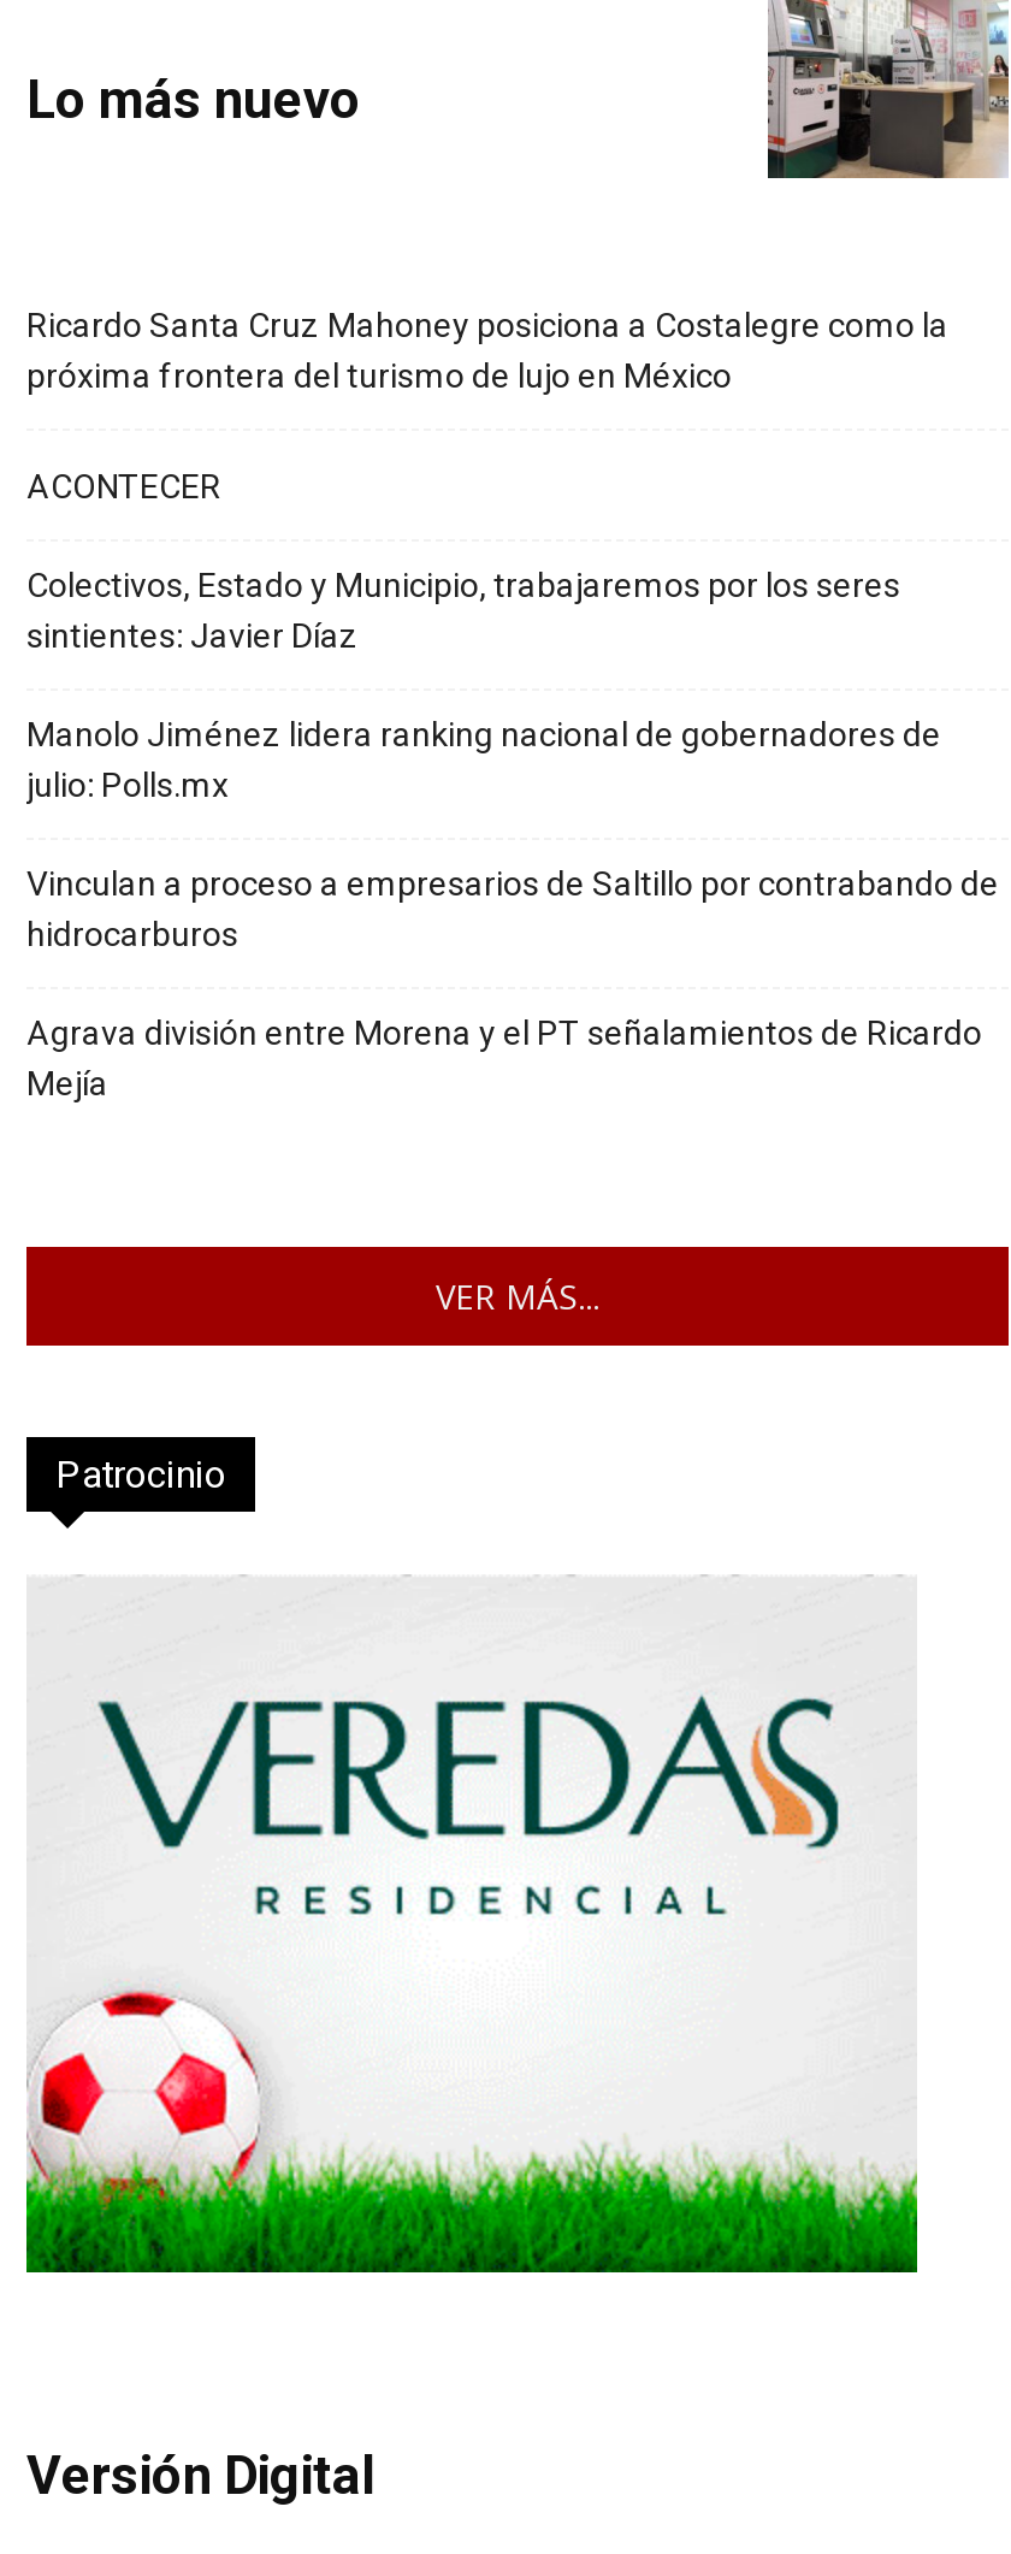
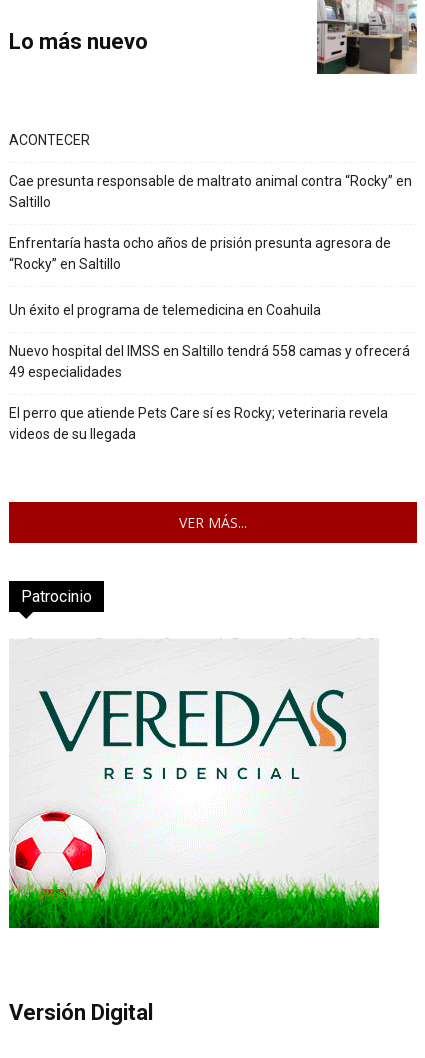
- Ricardo Santa Cruz Mahoney posiciona a Costalegre como la
- próxima frontera del turismo de lujo en México

moved up: ACONTECER

- Colectivos, Estado y Municipio, trabajaremos por los seres
- sintientes: Javier Díaz
- Manolo Jiménez lidera ranking nacional de gobernadores de
- julio: Polls.mx
- Vinculan a proceso a empresarios de Saltillo por contrabando de
- hidrocarburos
- Agrava división entre Morena y el PT señalamientos de Ricardo
- Mejía
+ Cae presunta responsable de maltrato animal contra “Rocky” en
+ Saltillo
+ Enfrentaría hasta ocho años de prisión presunta agresora de
+ “Rocky” en Saltillo
+ Un éxito el programa de telemedicina en Coahuila
+ Nuevo hospital del IMSS en Saltillo tendrá 558 camas y ofrecerá
+ 49 especialidades
+ El perro que atiende Pets Care sí es Rocky; veterinaria revela
+ videos de su llegada
